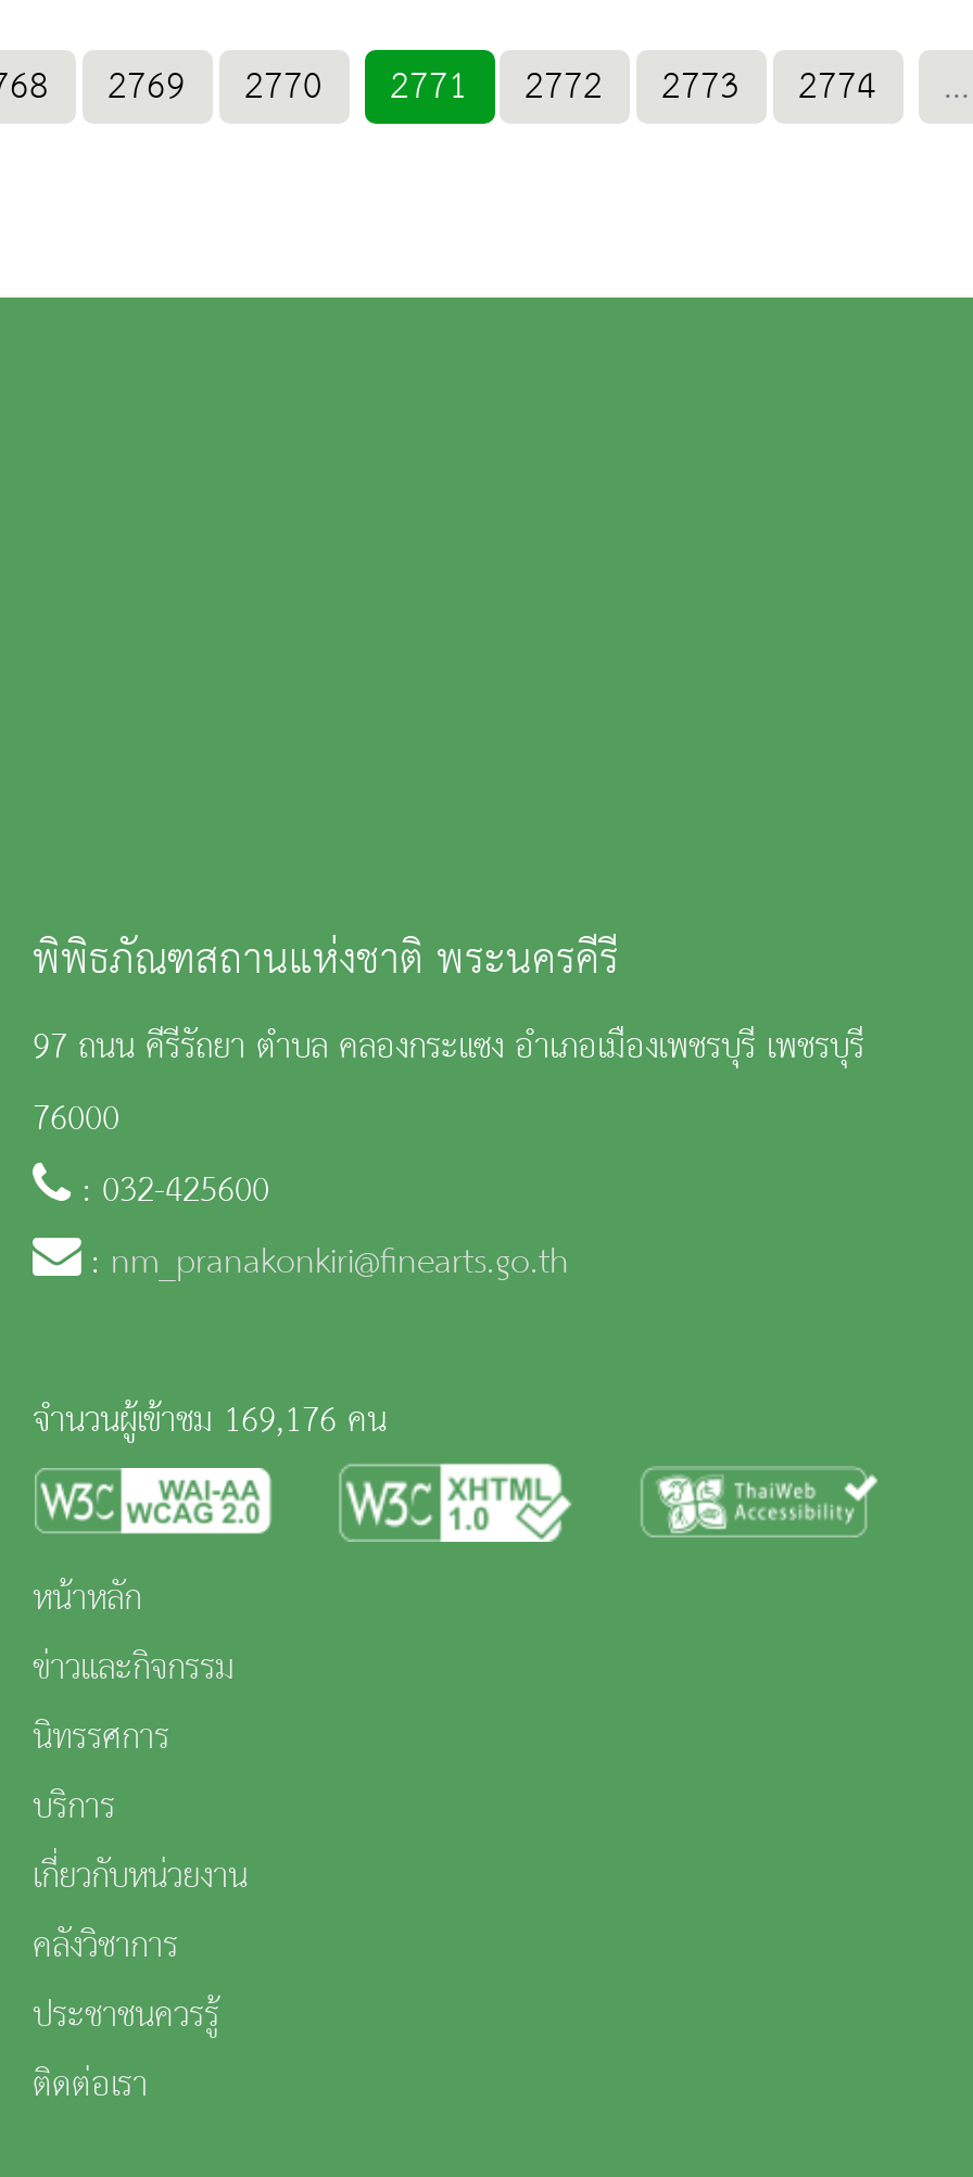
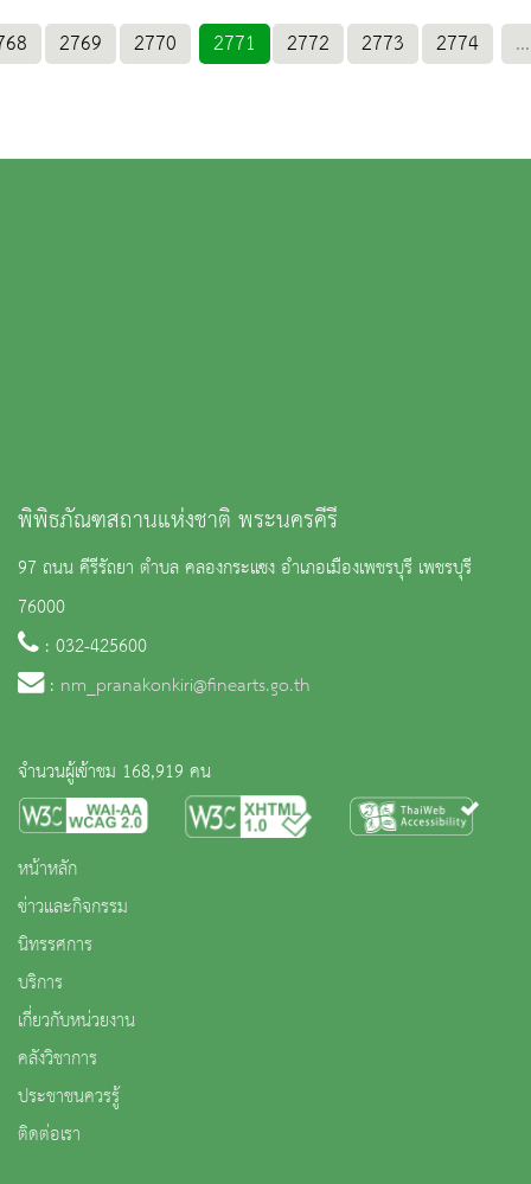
- จำนวนผู้เข้าชม 169,176 คน
+ จำนวนผู้เข้าชม 168,919 คน
